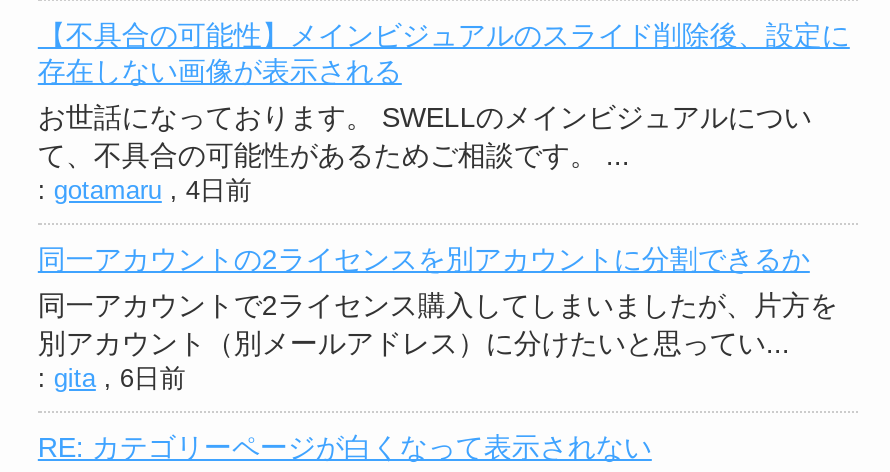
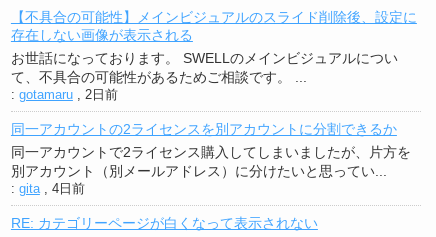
- : gotamaru, 4日前
+ : gotamaru, 2日前

- : gita, 6日前
+ : gita, 4日前
